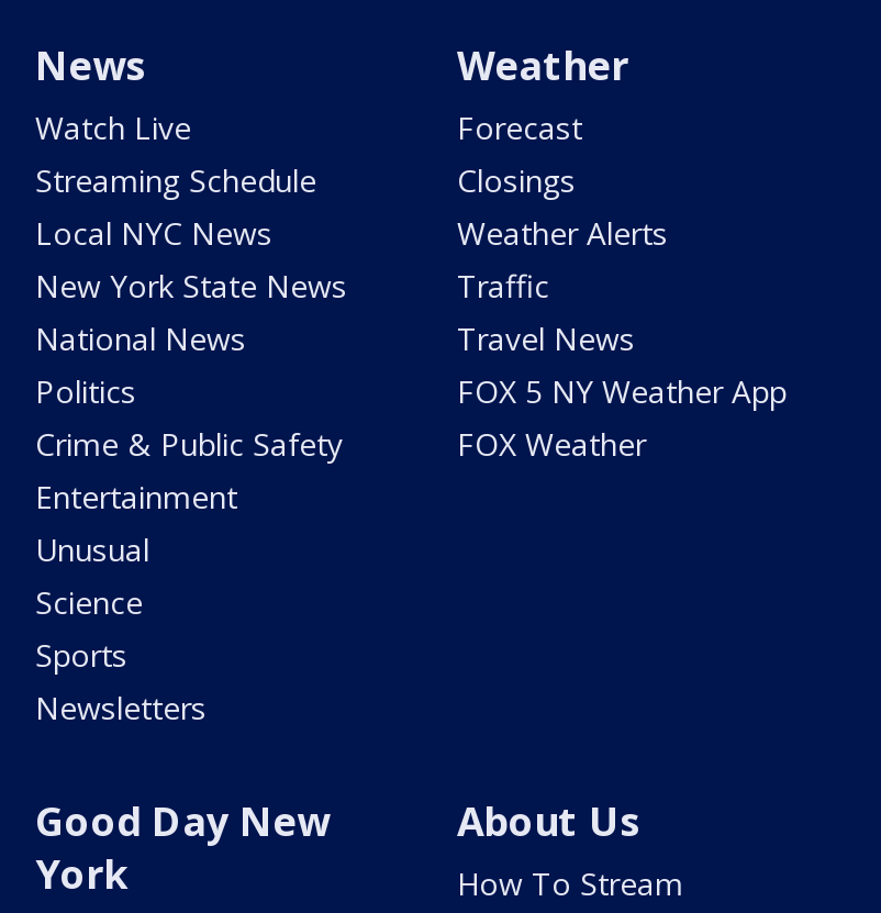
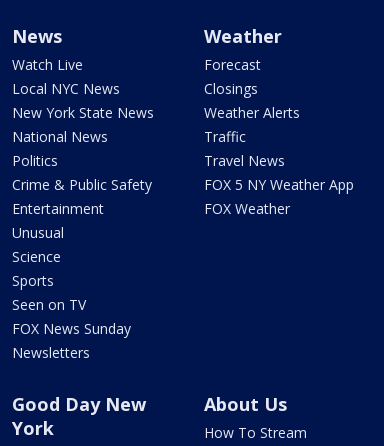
- Streaming Schedule

moved up: Local NYC News | New York State News | National News | ... | Science | Sports

+ Seen on TV
+ FOX News Sunday
